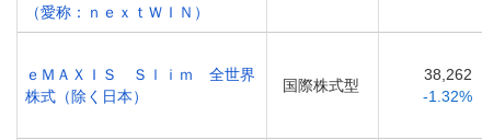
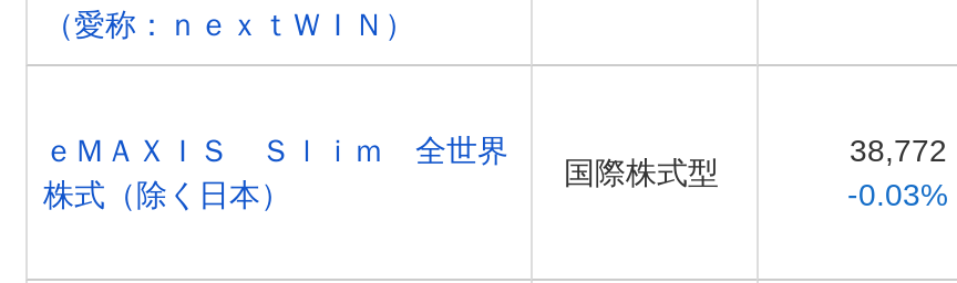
- 38,262
+ 38,772

- -1.32%
+ -0.03%
